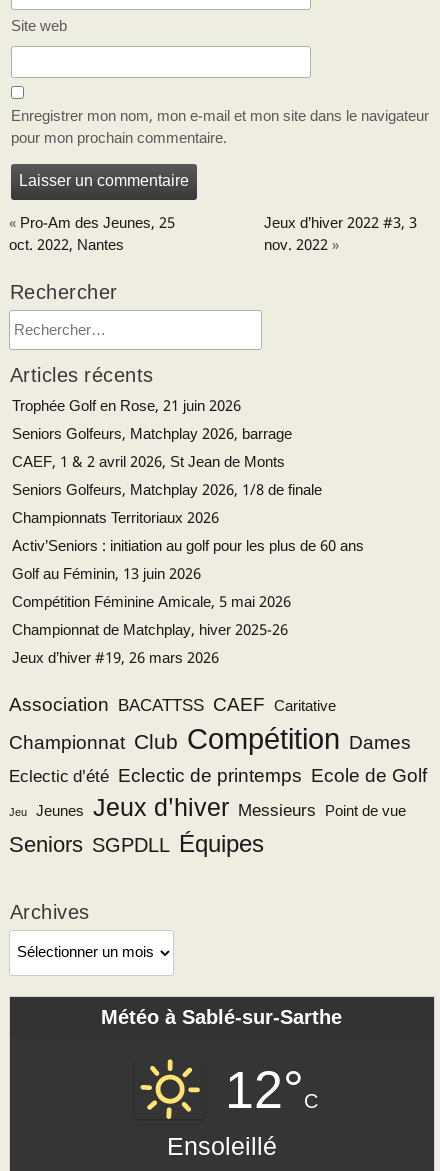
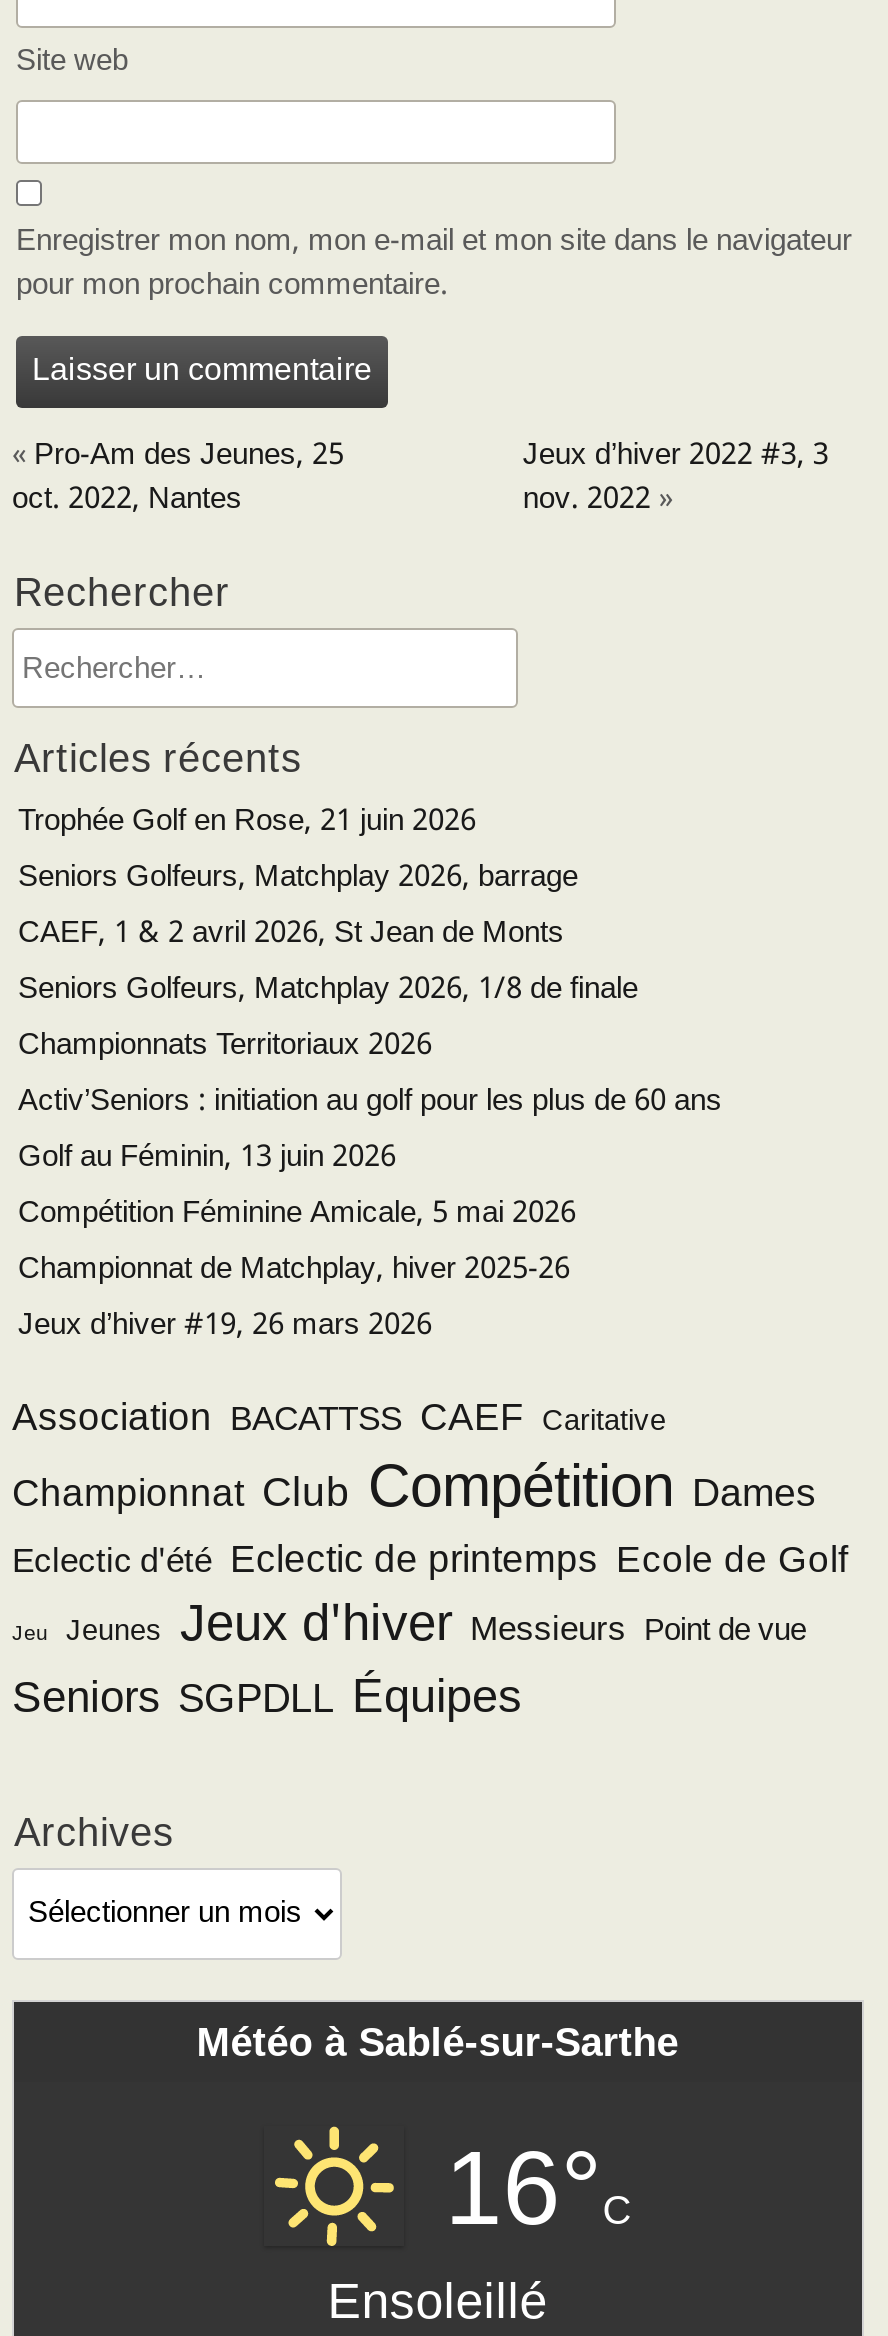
- 12°C
+ 16°C
